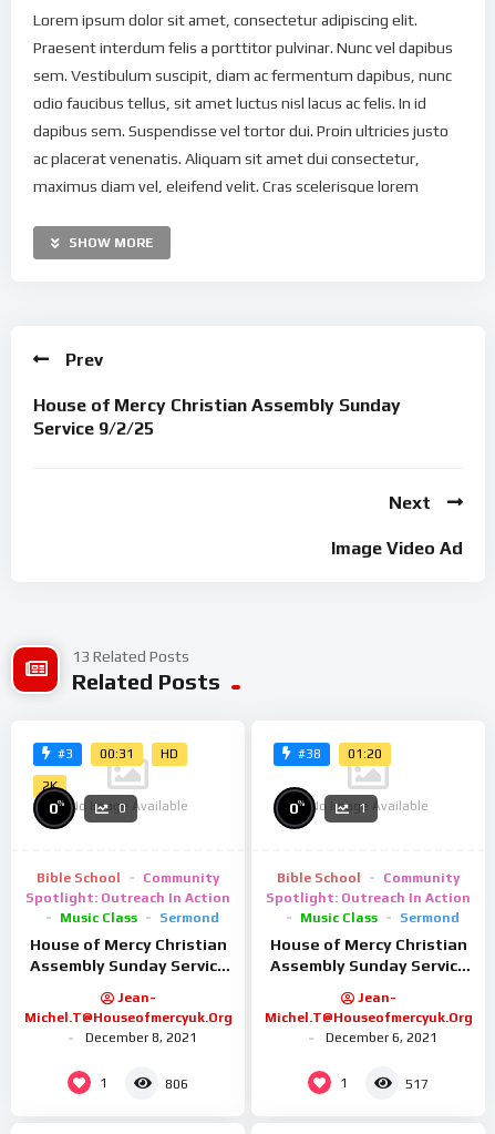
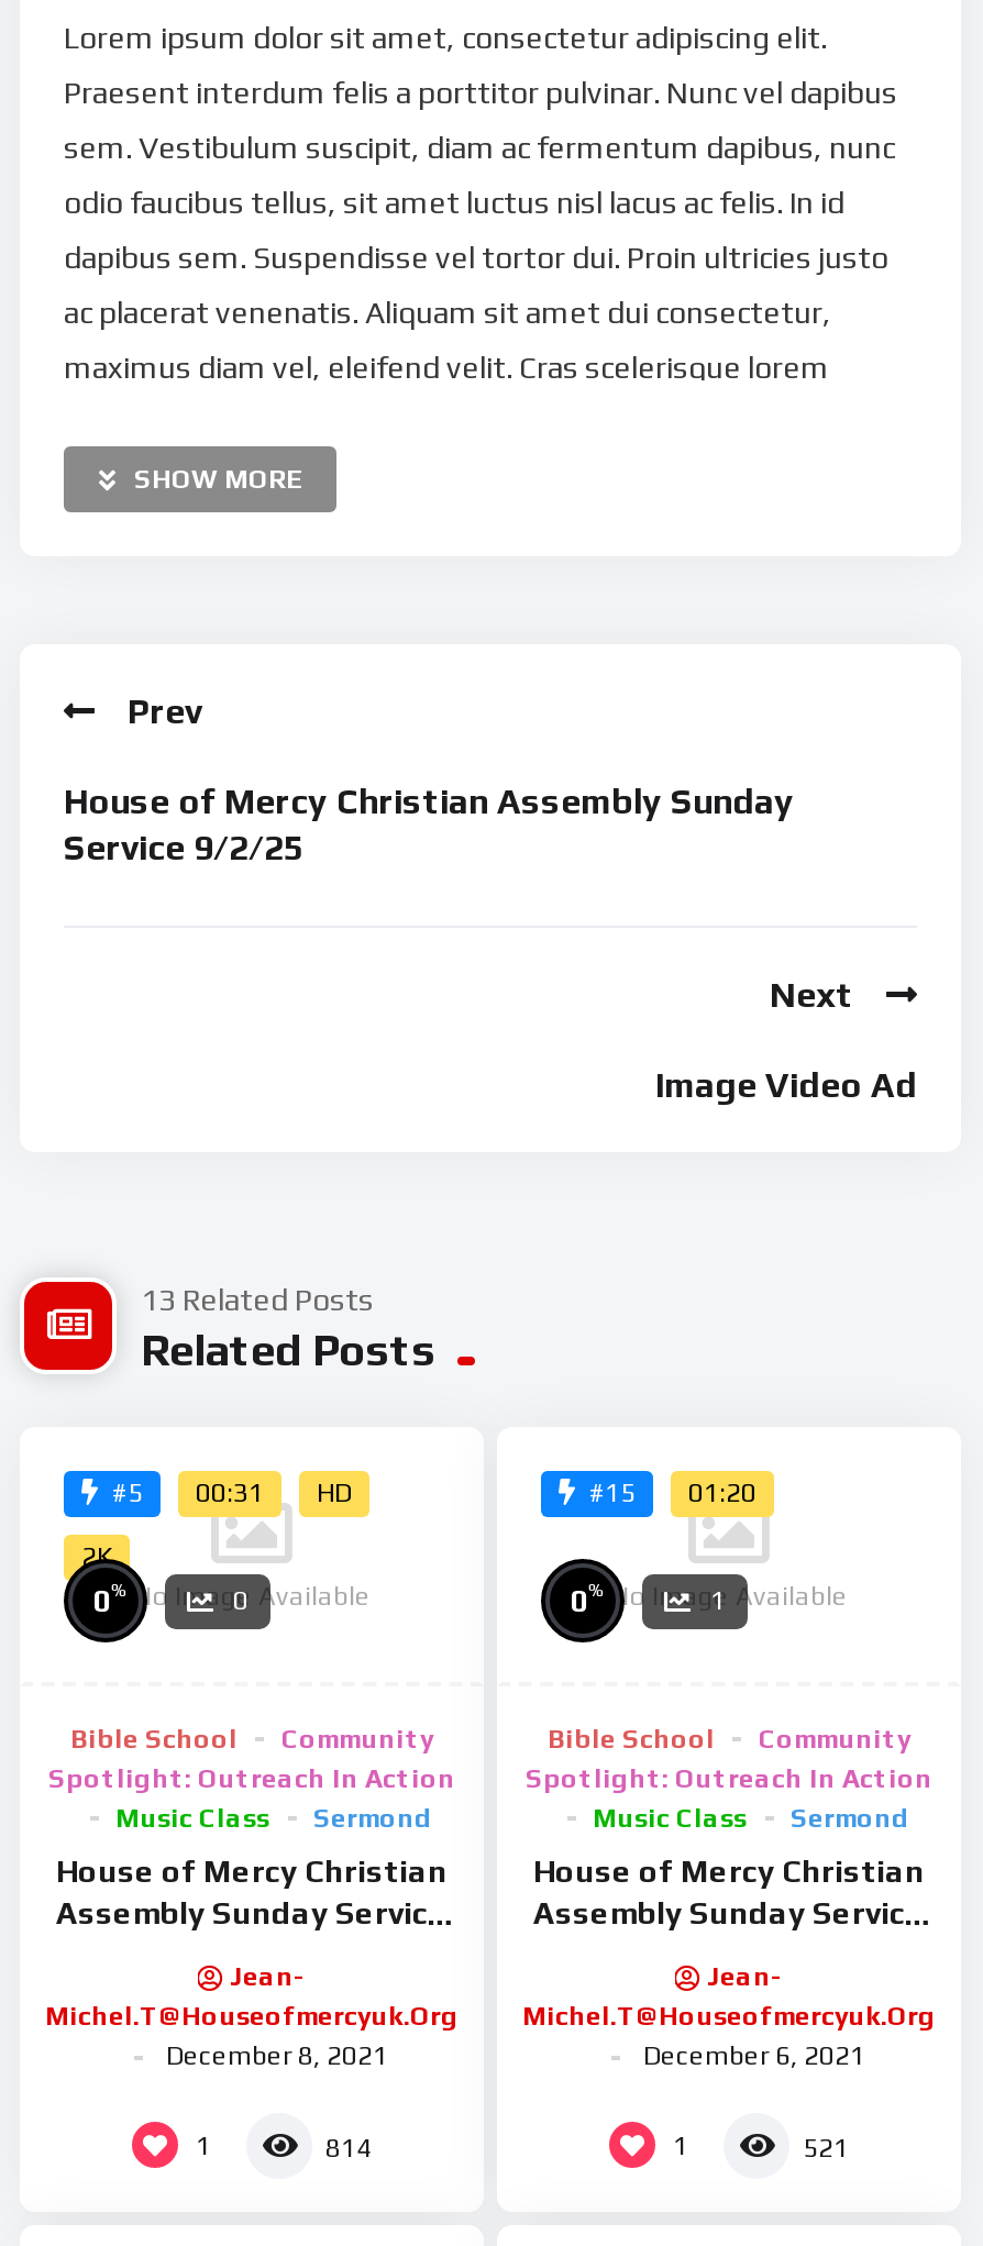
- #3 00:31 HD
+ #5 00:31 HD

- #38 01:20
+ #15 01:20

- 806
+ 814

- 517
+ 521
